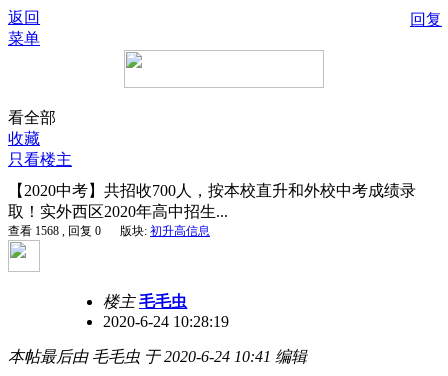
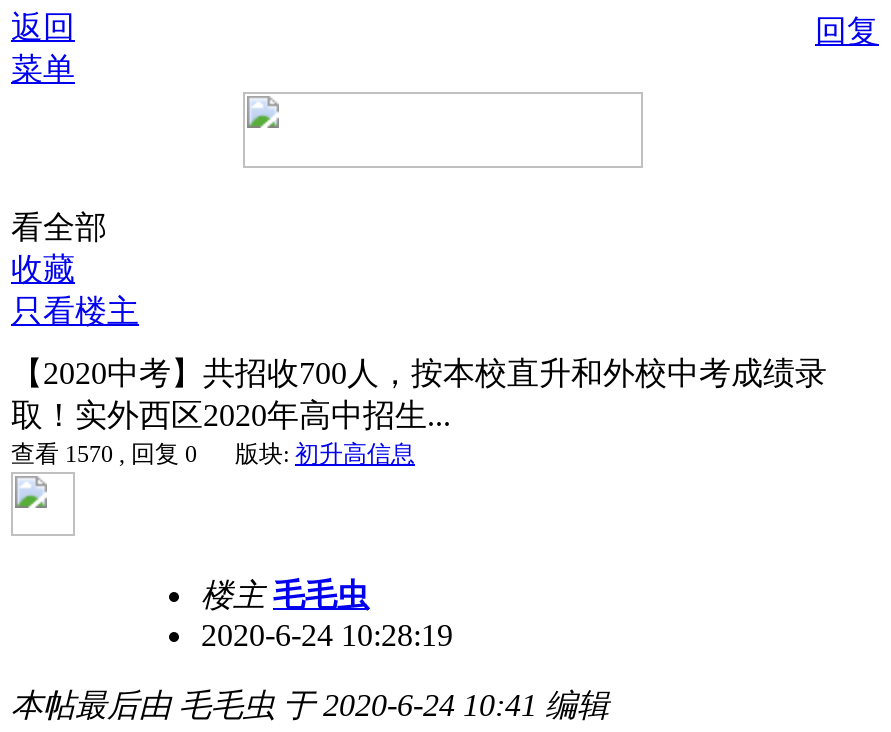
- 查看 1568 , 回复 0
+ 查看 1570 , 回复 0
